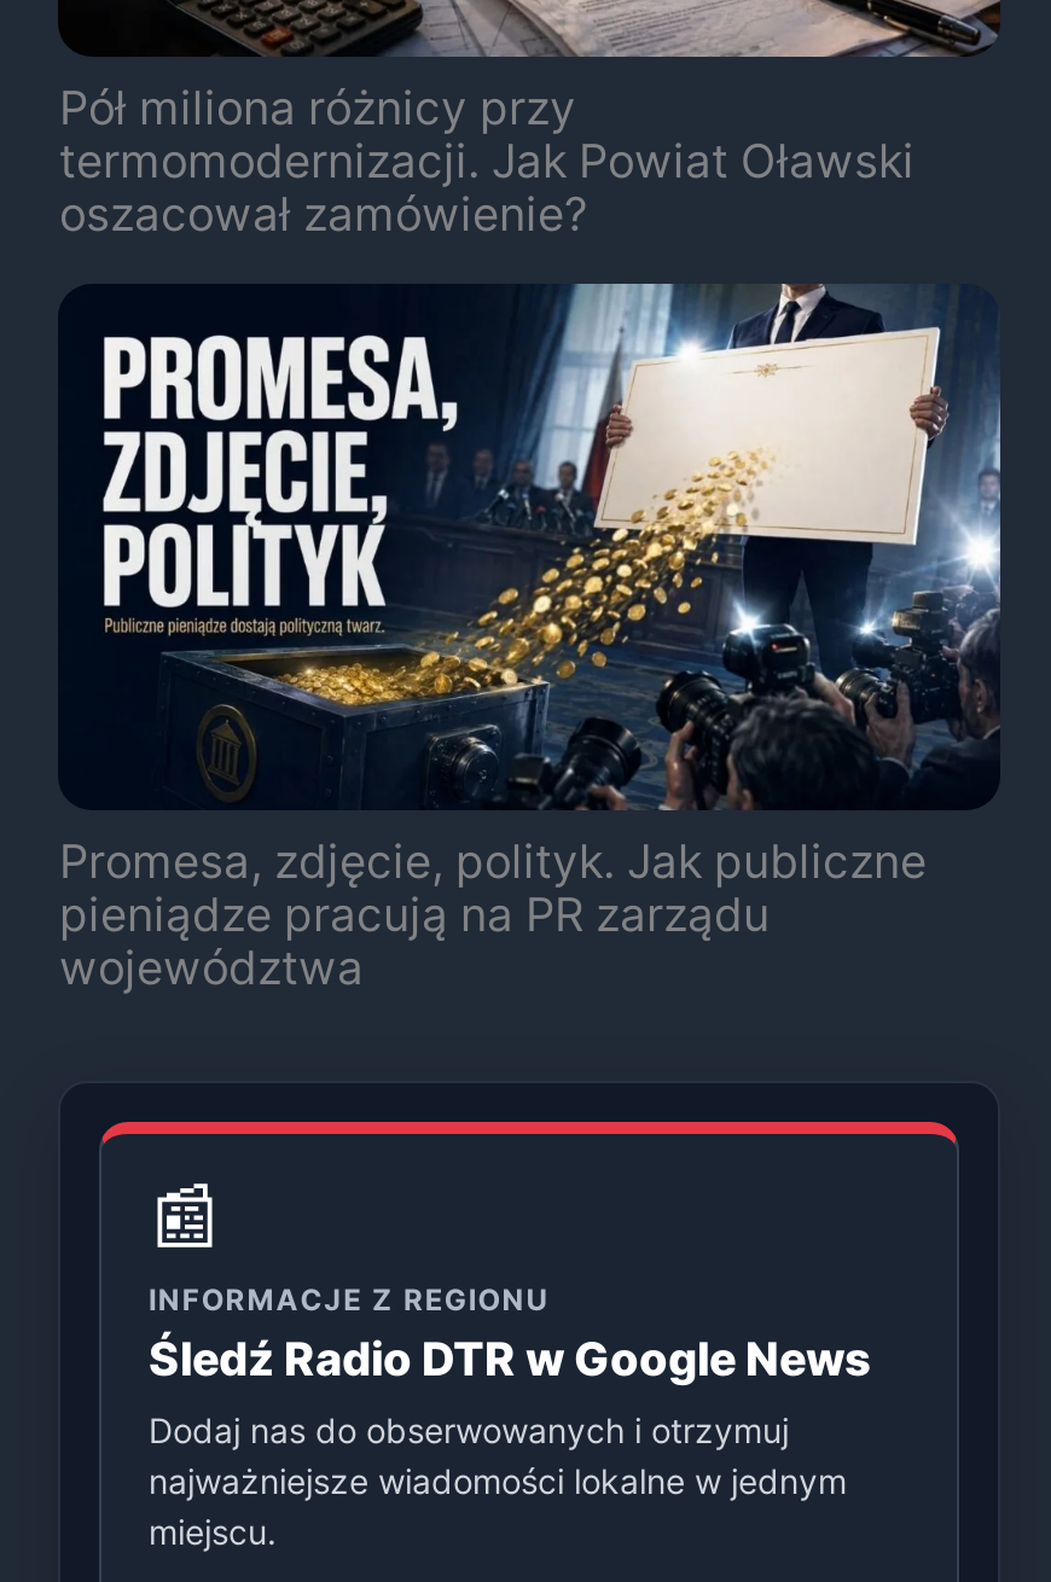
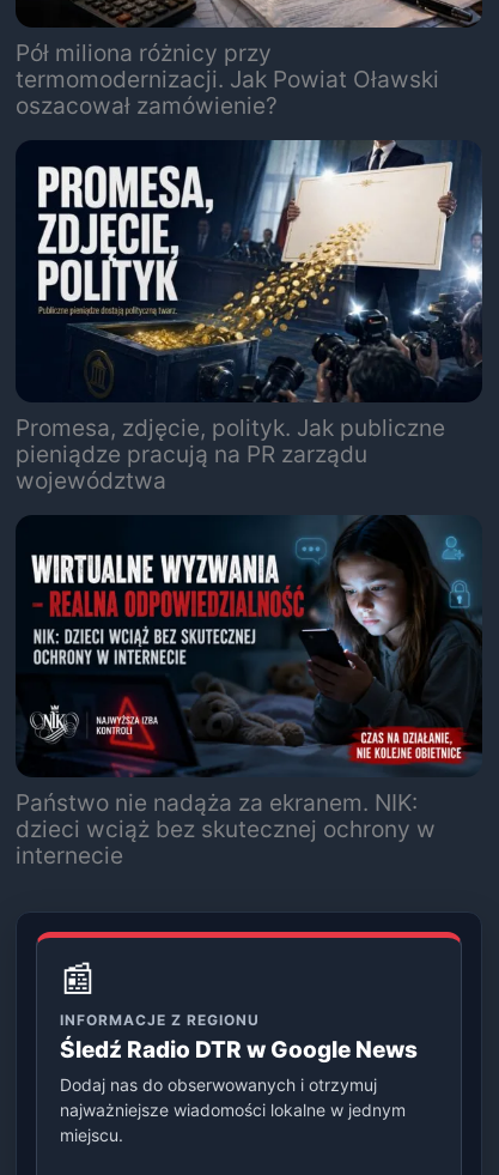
+ [image]
+ Państwo nie nadąża za ekranem. NIK:
+ dzieci wciąż bez skutecznej ochrony w
+ internecie
